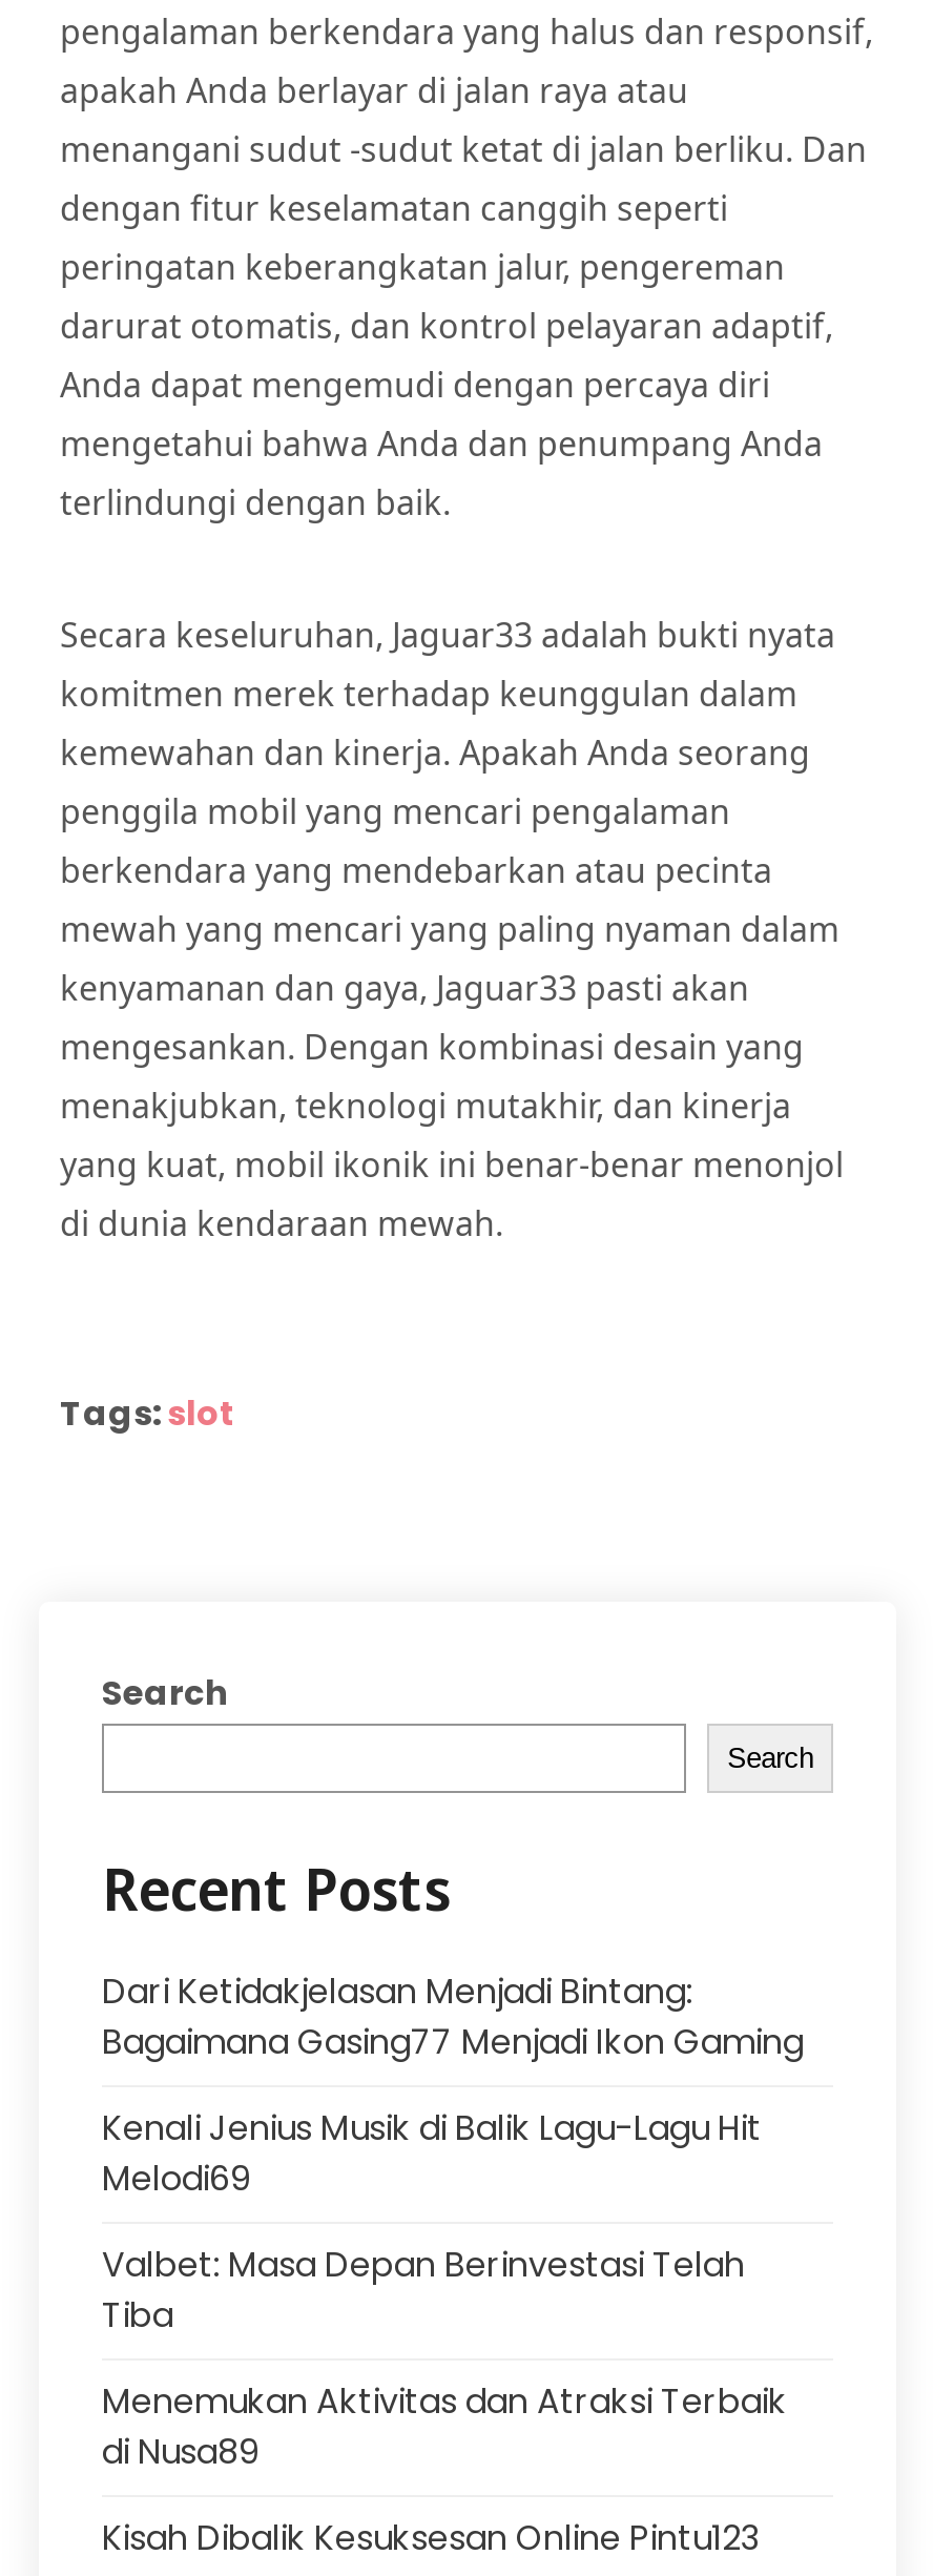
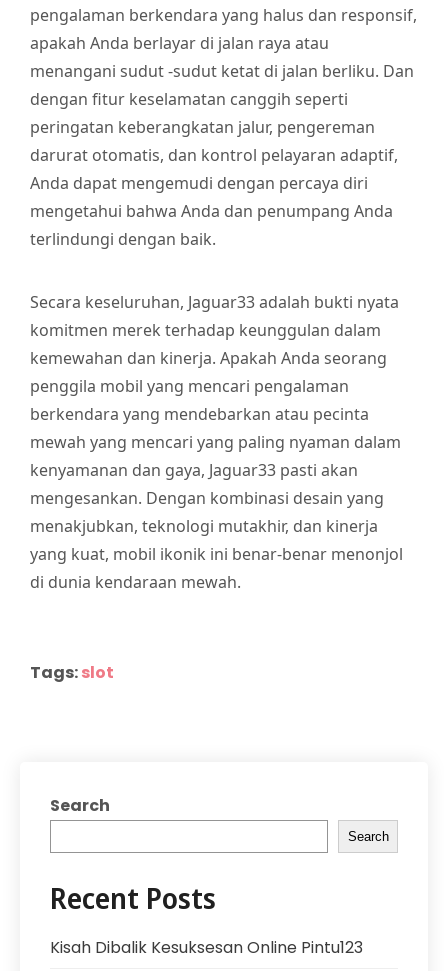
- Dari Ketidakjelasan Menjadi Bintang:
- Bagaimana Gasing77 Menjadi Ikon Gaming
- Kenali Jenius Musik di Balik Lagu-Lagu Hit
- Melodi69
- Valbet: Masa Depan Berinvestasi Telah
- Tiba
- Menemukan Aktivitas dan Atraksi Terbaik
- di Nusa89
